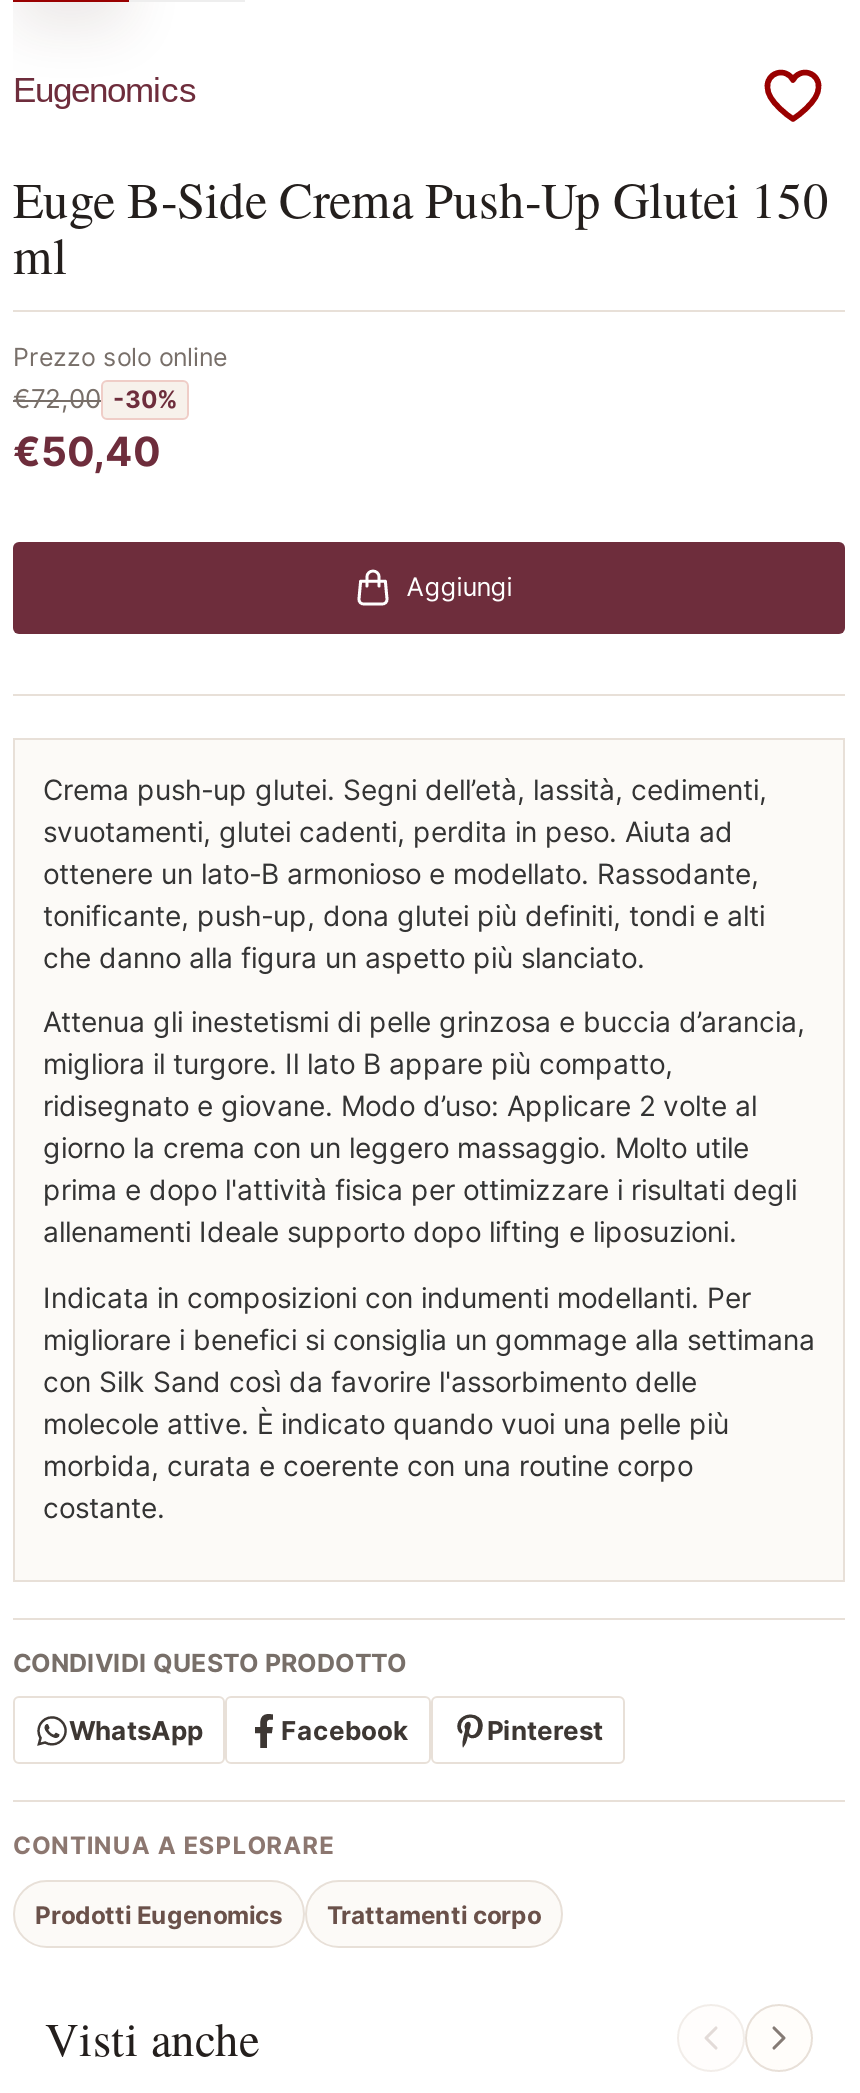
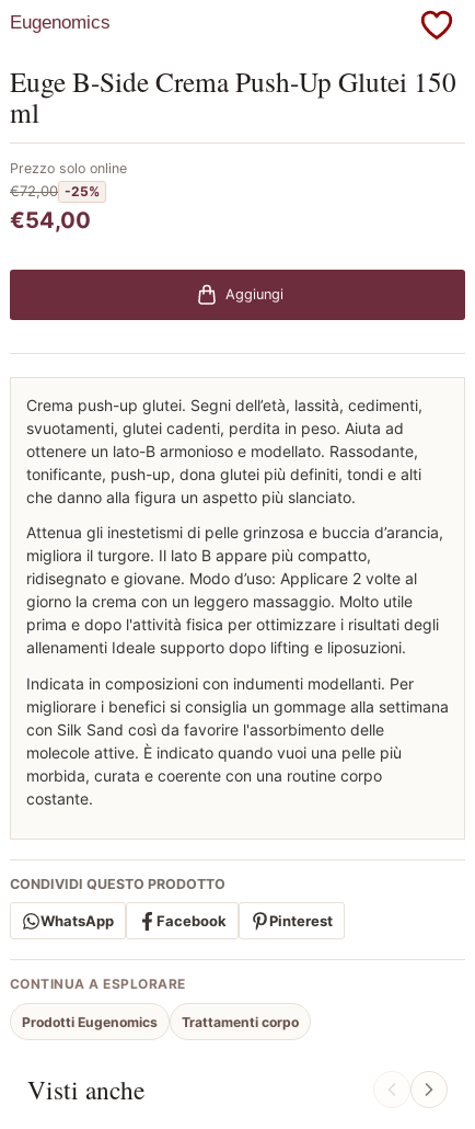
- €72,00 -30%
+ €72,00 -25%

- €50,40
+ €54,00
